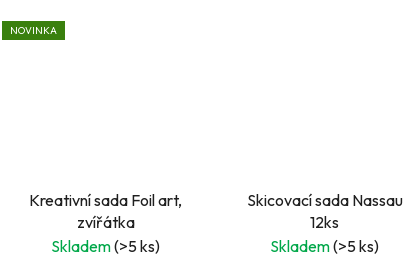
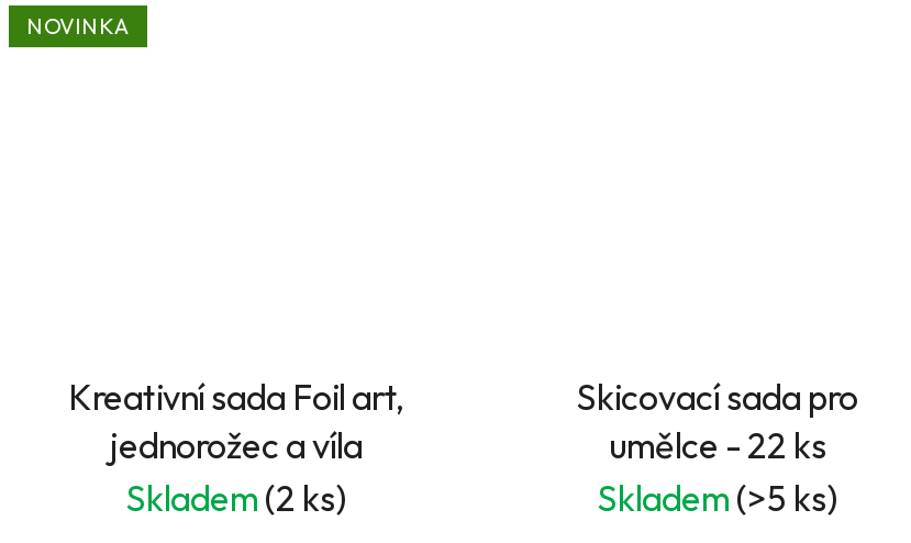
- Skicovací sada Nassau
- 12ks
+ Skicovací sada pro
+ umělce - 22 ks

- zvířátka
- Skladem (>5 ks)
+ jednorožec a víla
+ Skladem (2 ks)
